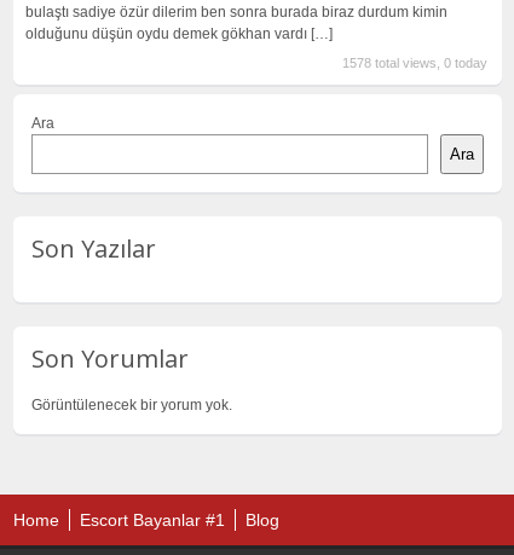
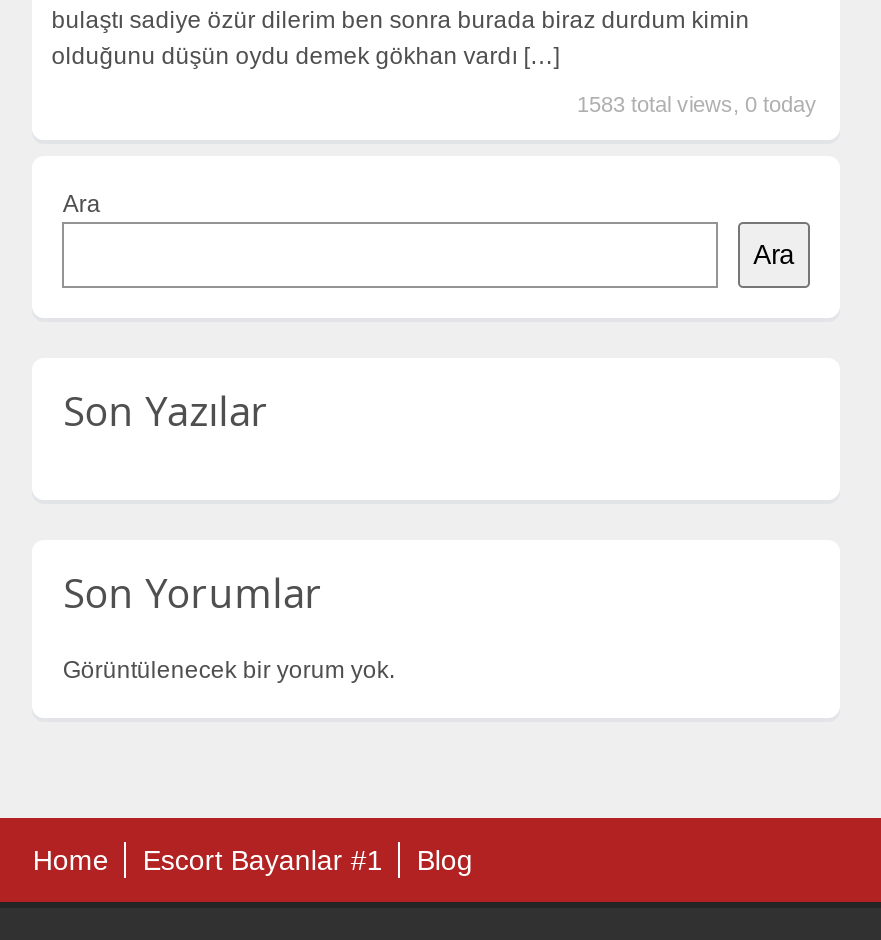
- 1578 total views, 0 today
+ 1583 total views, 0 today
